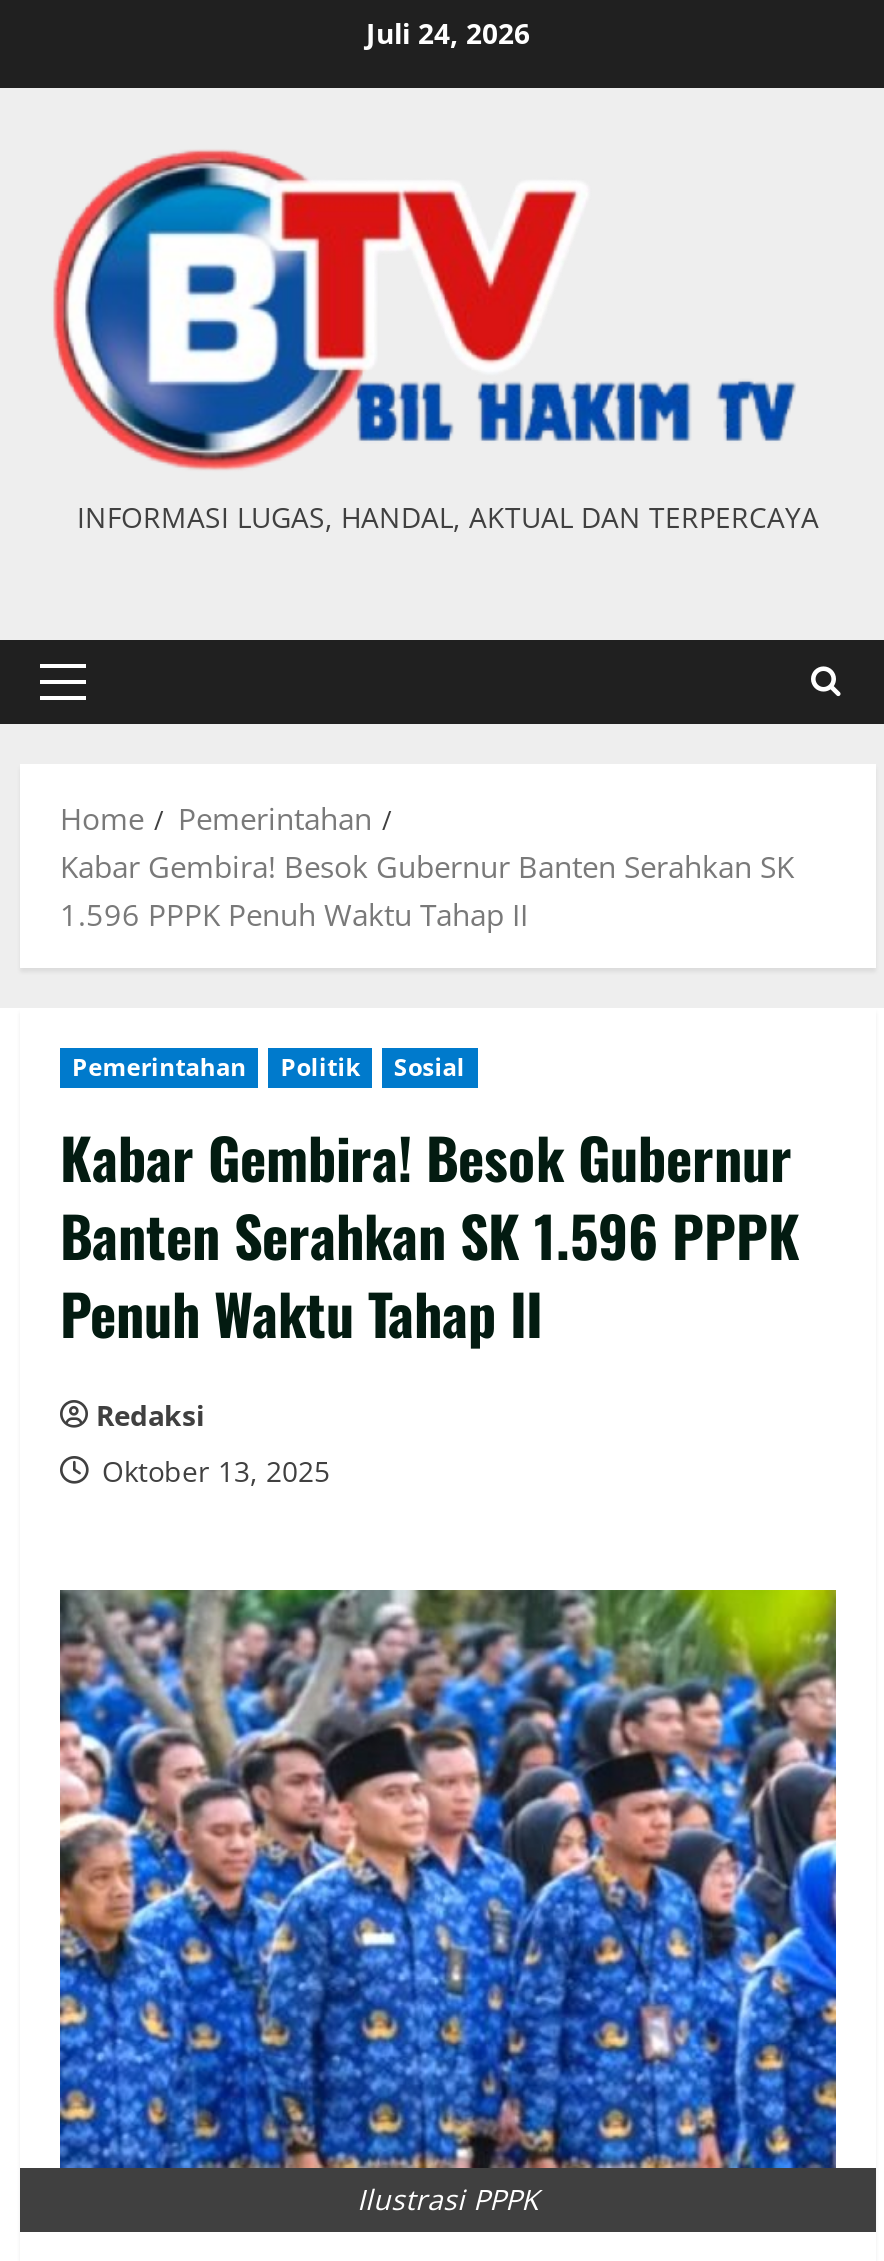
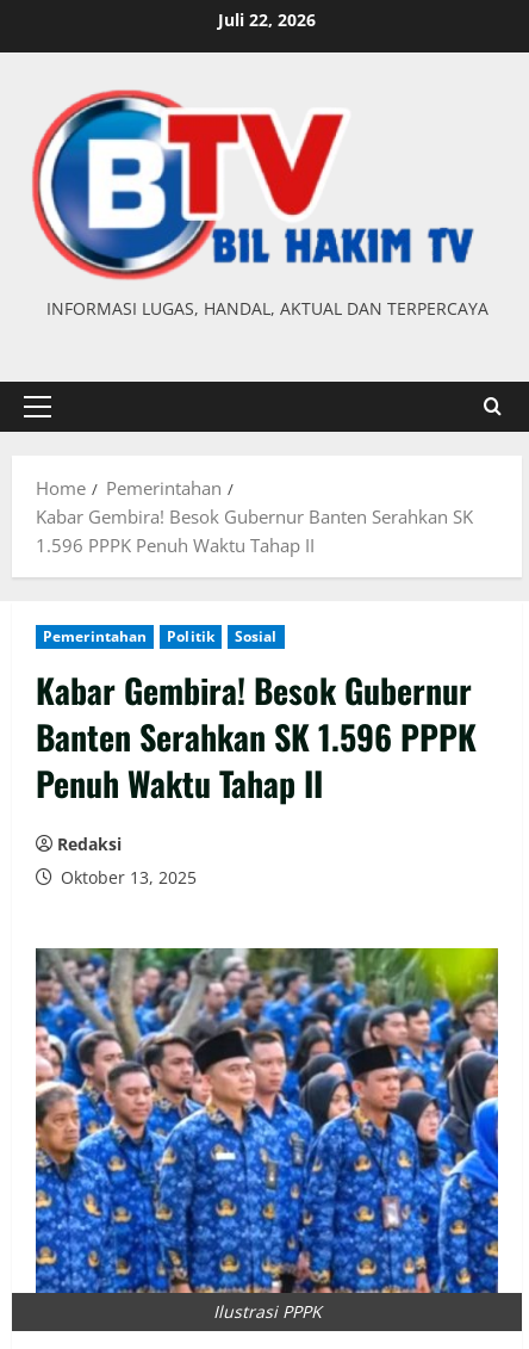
- Juli 24, 2026
+ Juli 22, 2026
